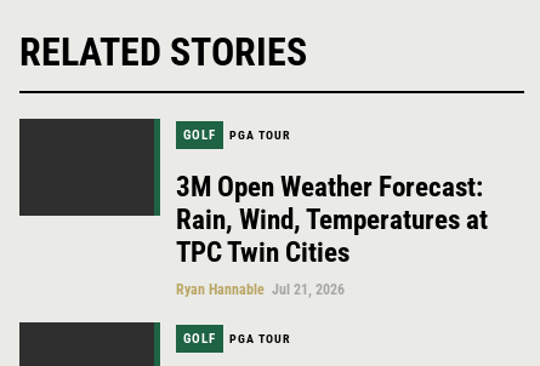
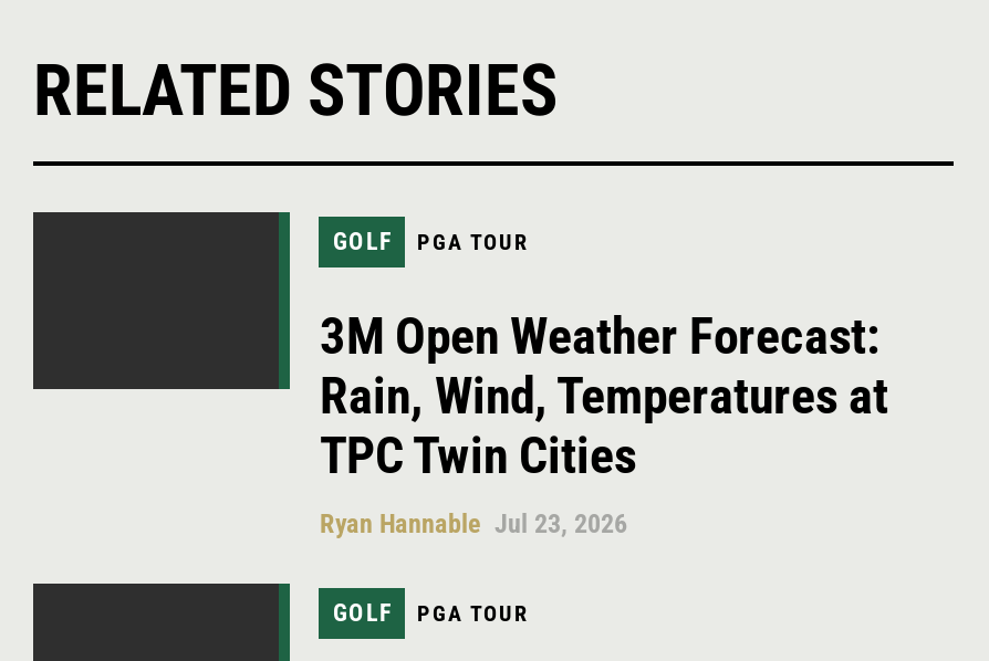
- Ryan Hannable Jul 21, 2026
+ Ryan Hannable Jul 23, 2026
